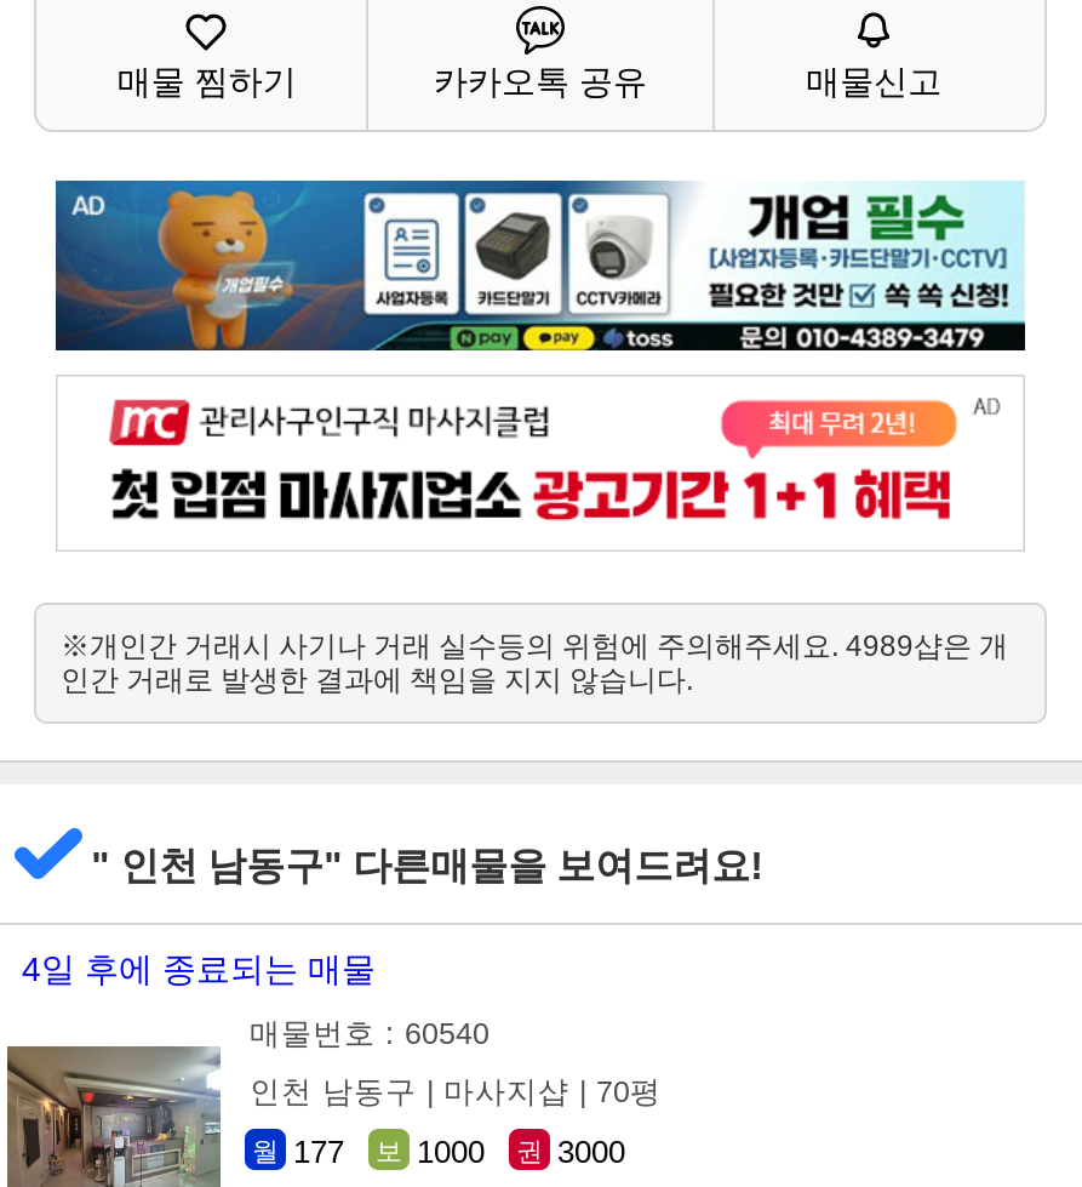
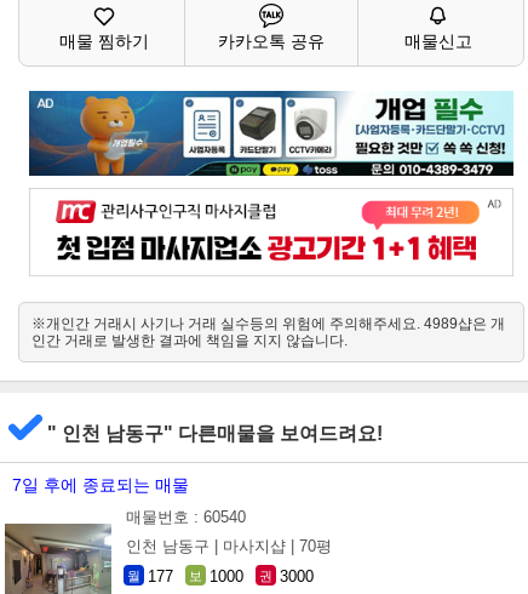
- 4일 후에 종료되는 매물
+ 7일 후에 종료되는 매물
